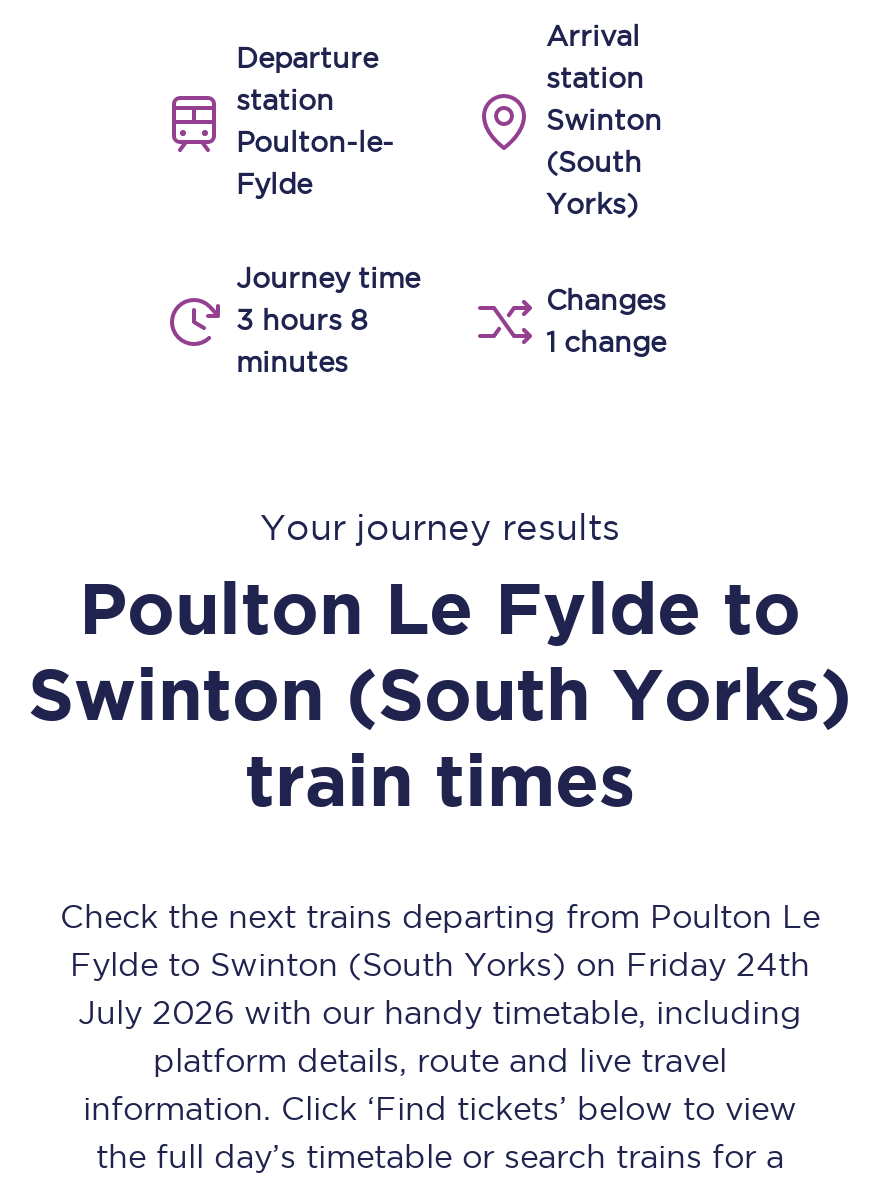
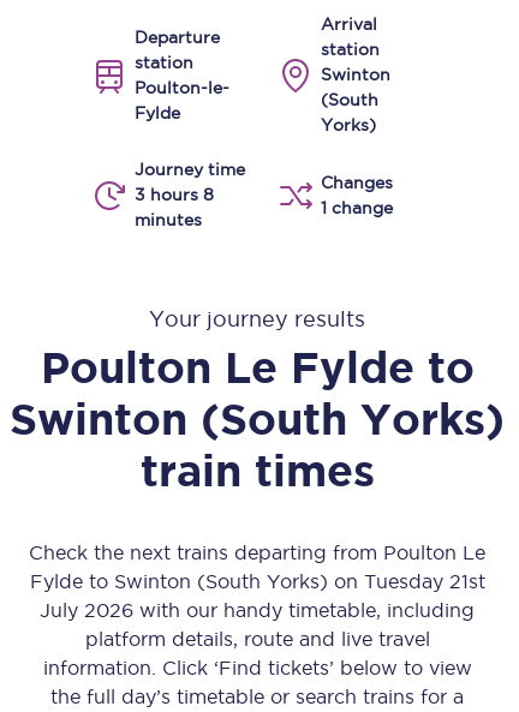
- Fylde to Swinton (South Yorks) on Friday 24th
+ Fylde to Swinton (South Yorks) on Tuesday 21st
